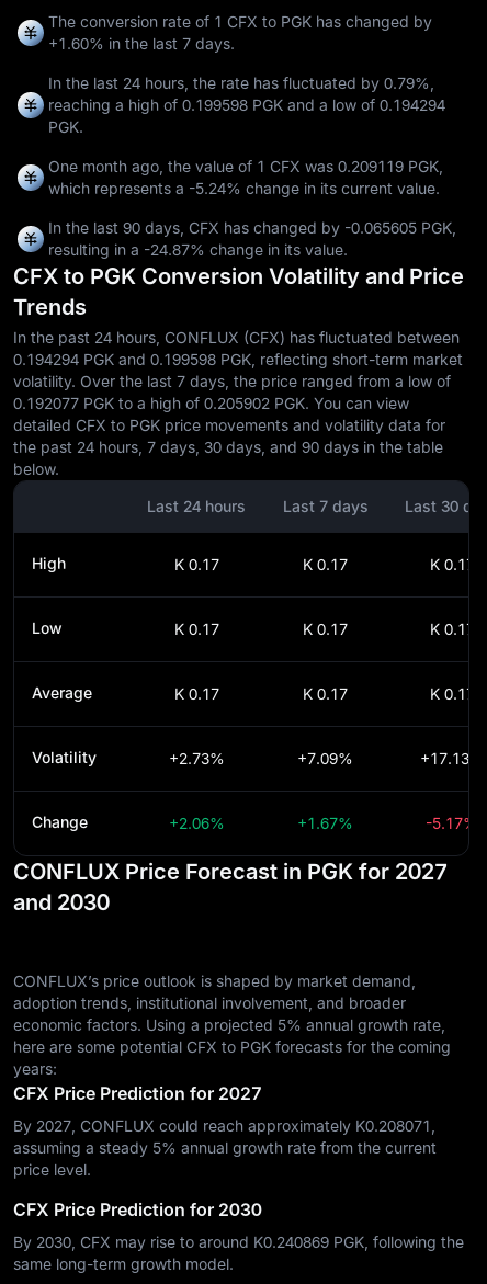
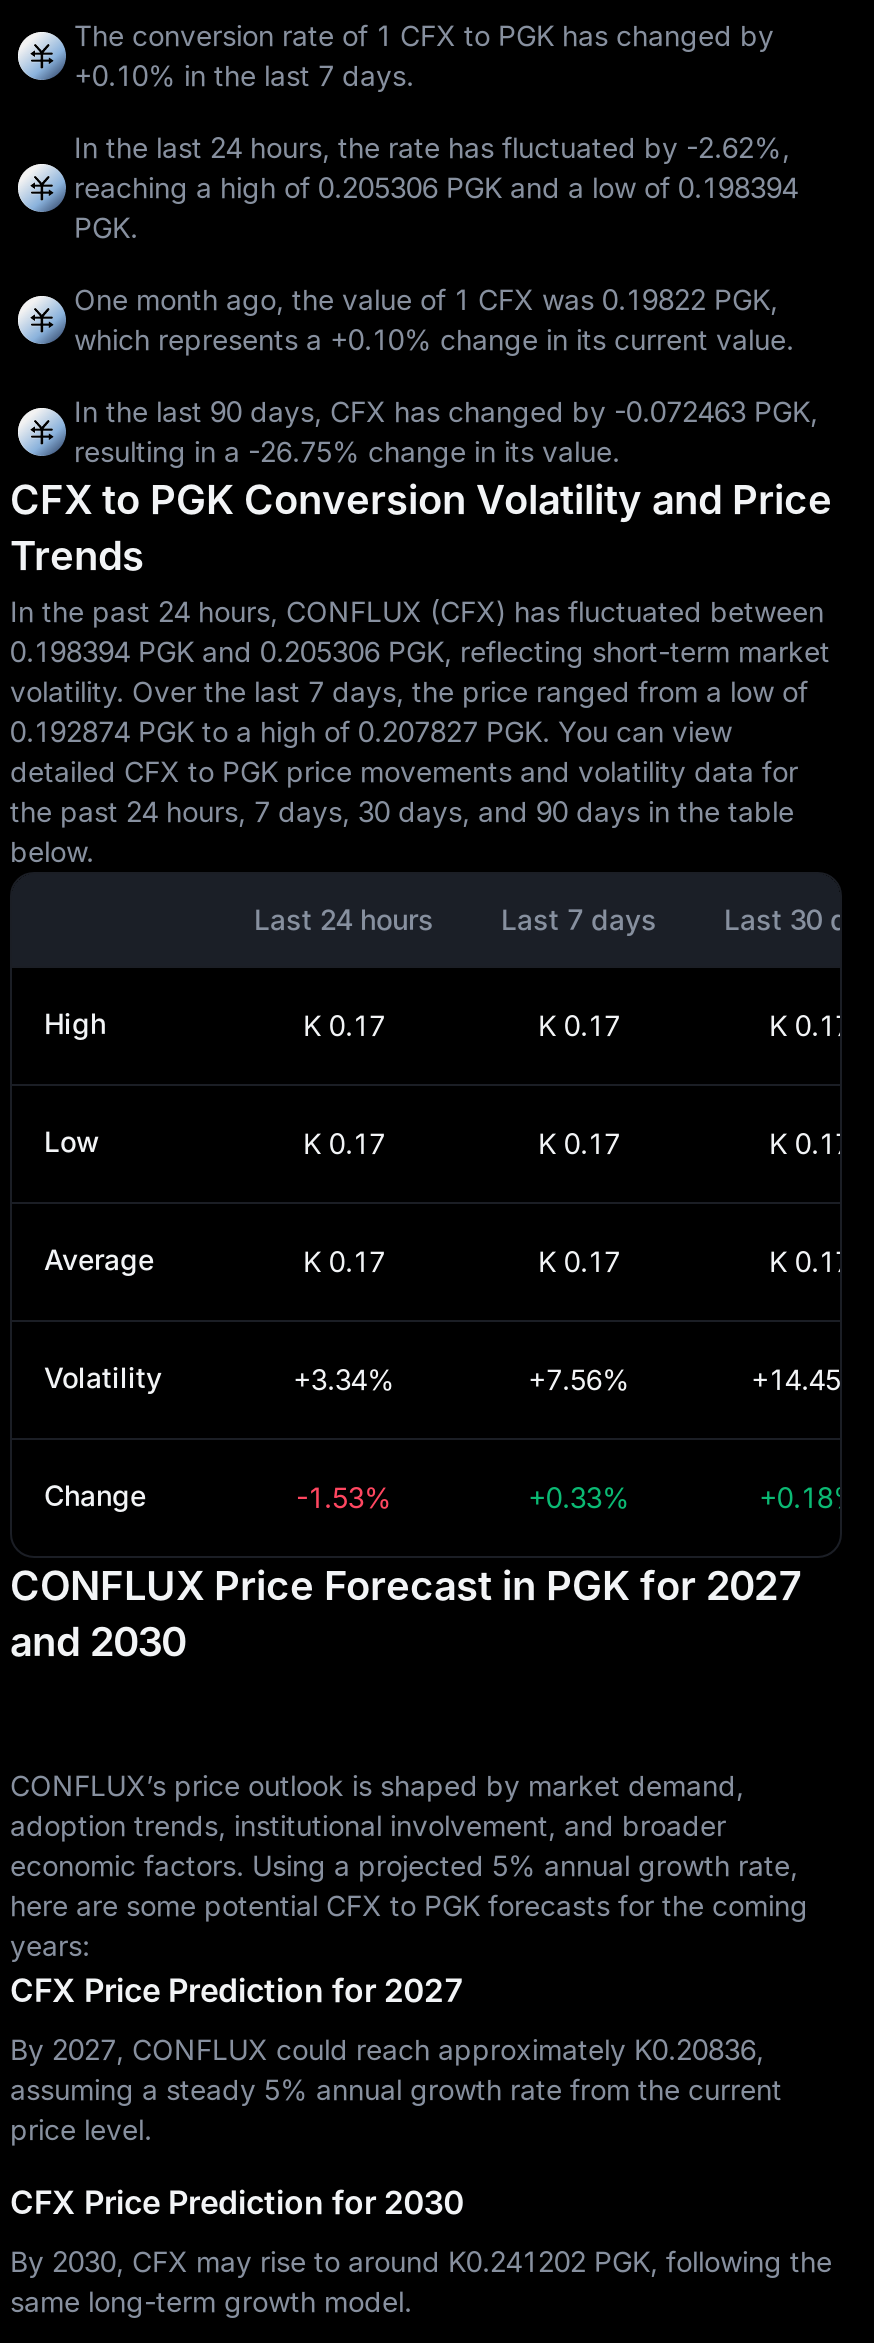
- +1.60% in the last 7 days.
+ +0.10% in the last 7 days.

- In the last 24 hours, the rate has fluctuated by 0.79%,
+ In the last 24 hours, the rate has fluctuated by -2.62%,

- reaching a high of 0.199598 PGK and a low of 0.194294
+ reaching a high of 0.205306 PGK and a low of 0.198394

- One month ago, the value of 1 CFX was 0.209119 PGK,
+ One month ago, the value of 1 CFX was 0.19822 PGK,

- which represents a -5.24% change in its current value.
+ which represents a +0.10% change in its current value.

- In the last 90 days, CFX has changed by -0.065605 PGK,
+ In the last 90 days, CFX has changed by -0.072463 PGK,

- resulting in a -24.87% change in its value.
+ resulting in a -26.75% change in its value.

- 0.194294 PGK and 0.199598 PGK, reflecting short-term market
+ 0.198394 PGK and 0.205306 PGK, reflecting short-term market

- 0.192077 PGK to a high of 0.205902 PGK. You can view
+ 0.192874 PGK to a high of 0.207827 PGK. You can view

- +2.73%
+ +3.34%

- +7.09%
+ +7.56%

- +17.13%
+ +14.45%

- +2.06%
+ -1.53%

- +1.67%
+ +0.33%

- -5.17%
+ +0.18%

- By 2027, CONFLUX could reach approximately K0.208071,
+ By 2027, CONFLUX could reach approximately K0.20836,

- By 2030, CFX may rise to around K0.240869 PGK, following the
+ By 2030, CFX may rise to around K0.241202 PGK, following the
